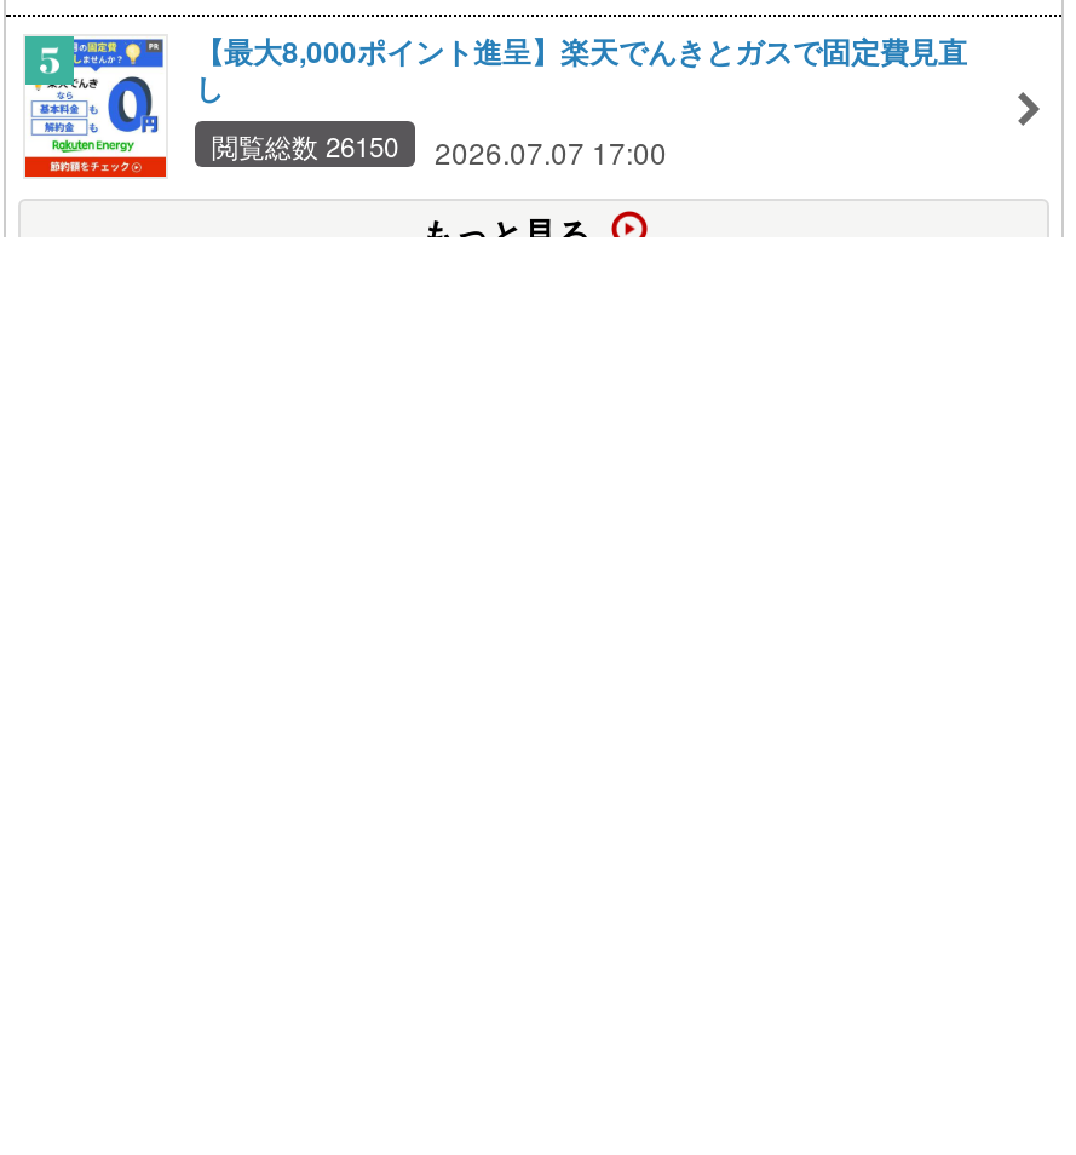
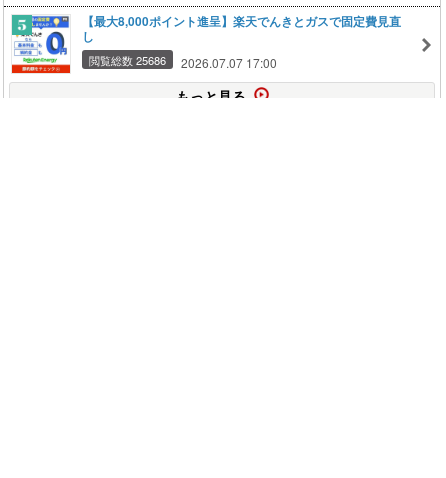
- 閲覧総数 26150 2026.07.07 17:00
+ 閲覧総数 25686 2026.07.07 17:00
